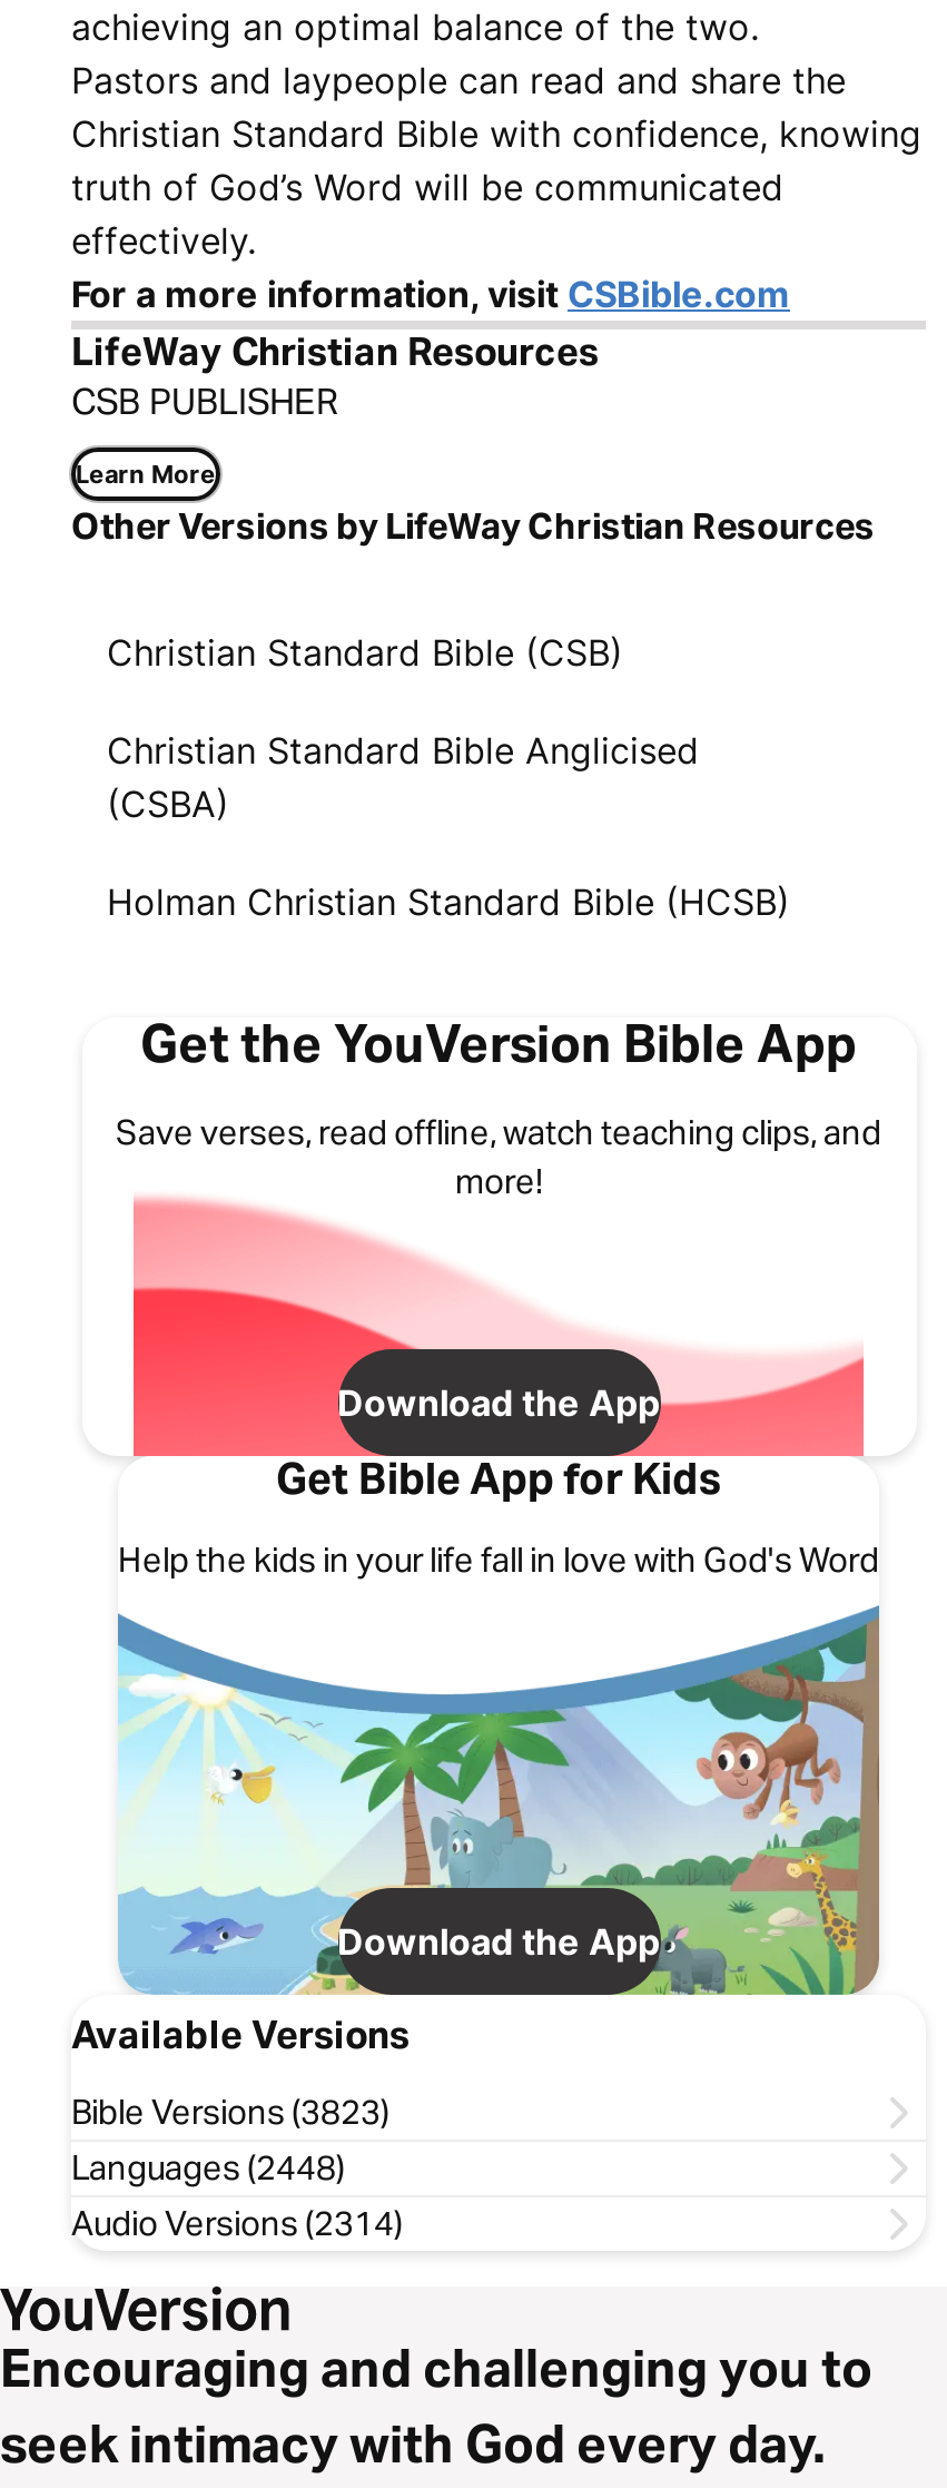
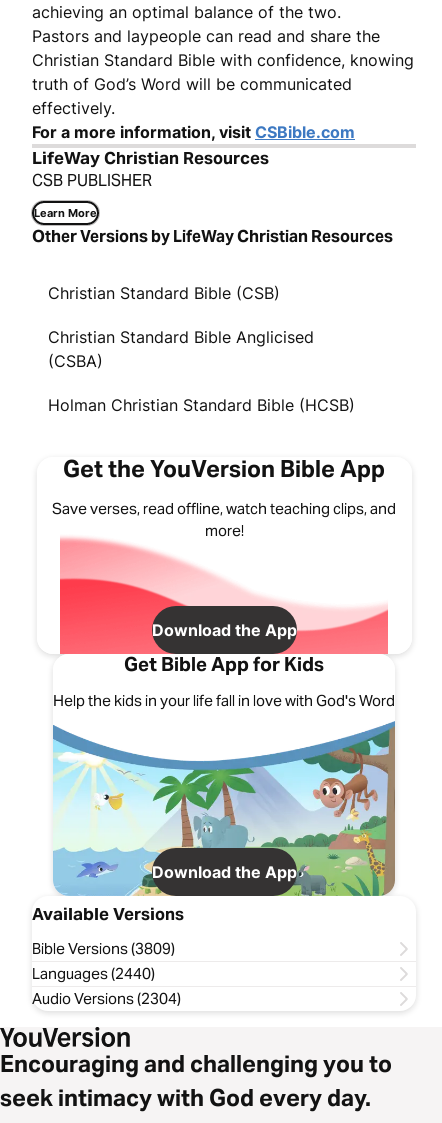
- Bible Versions (3823)
+ Bible Versions (3809)

- Languages (2448)
+ Languages (2440)

- Audio Versions (2314)
+ Audio Versions (2304)
